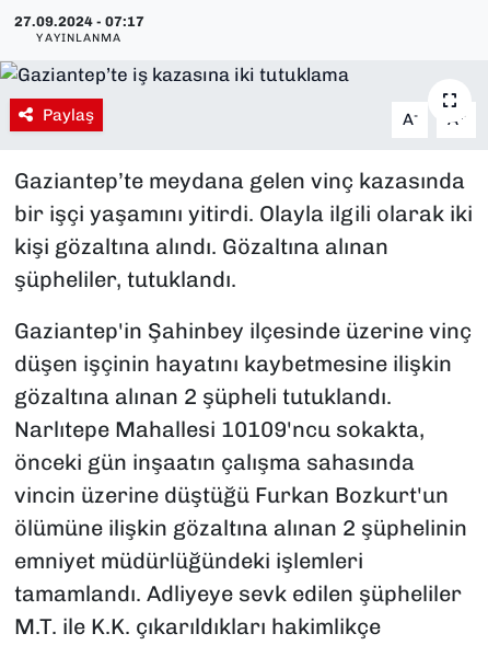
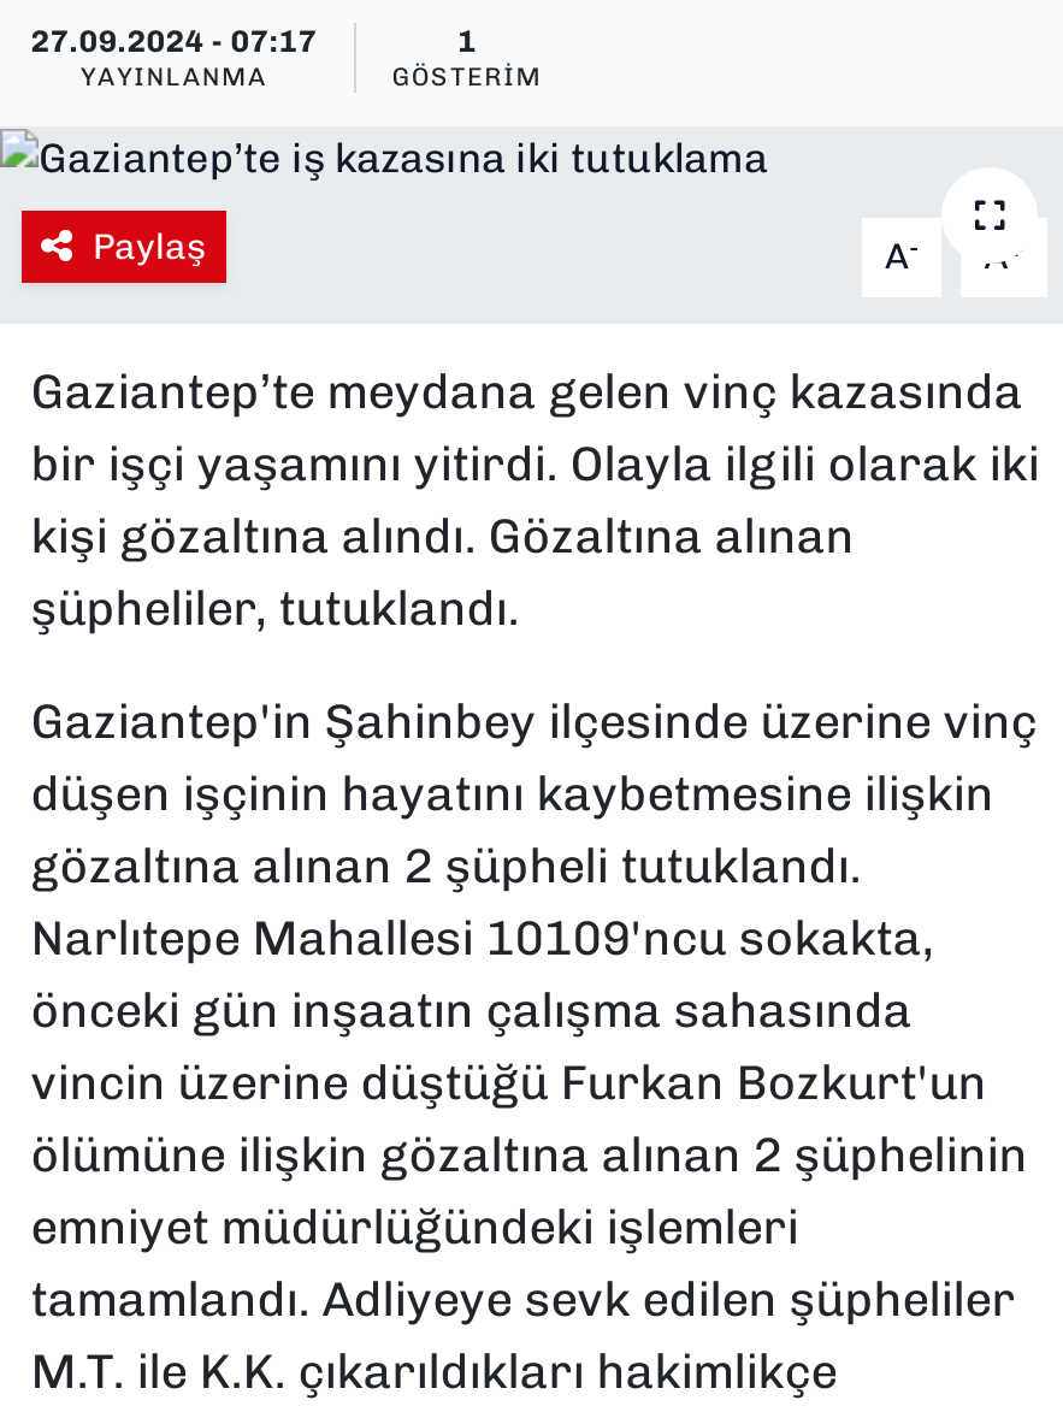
+ 1
+ GÖSTERIM
